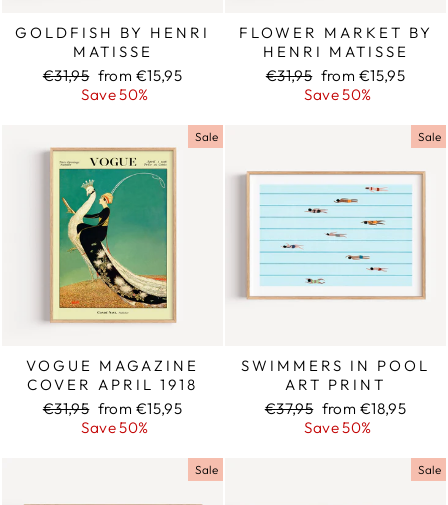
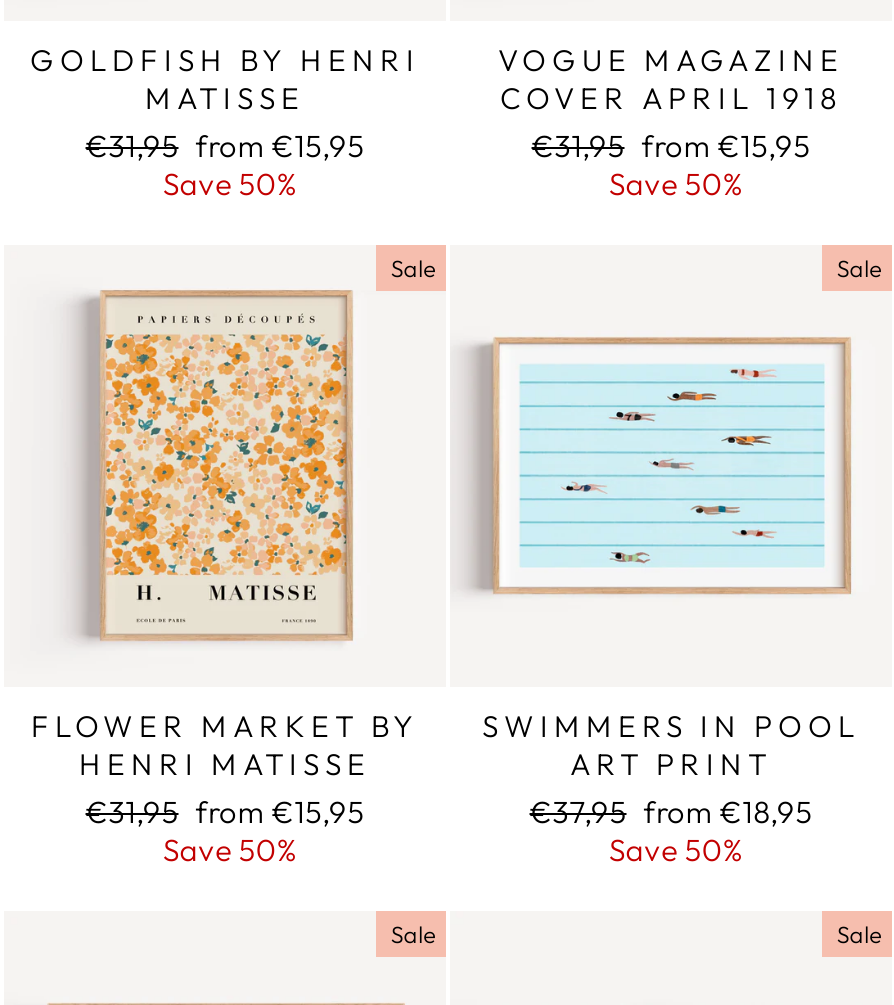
moved down: FLOWER MARKET BY | HENRI MATISSE

- [image]
+ [image]

moved up: VOGUE MAGAZINE | COVER APRIL 1918
